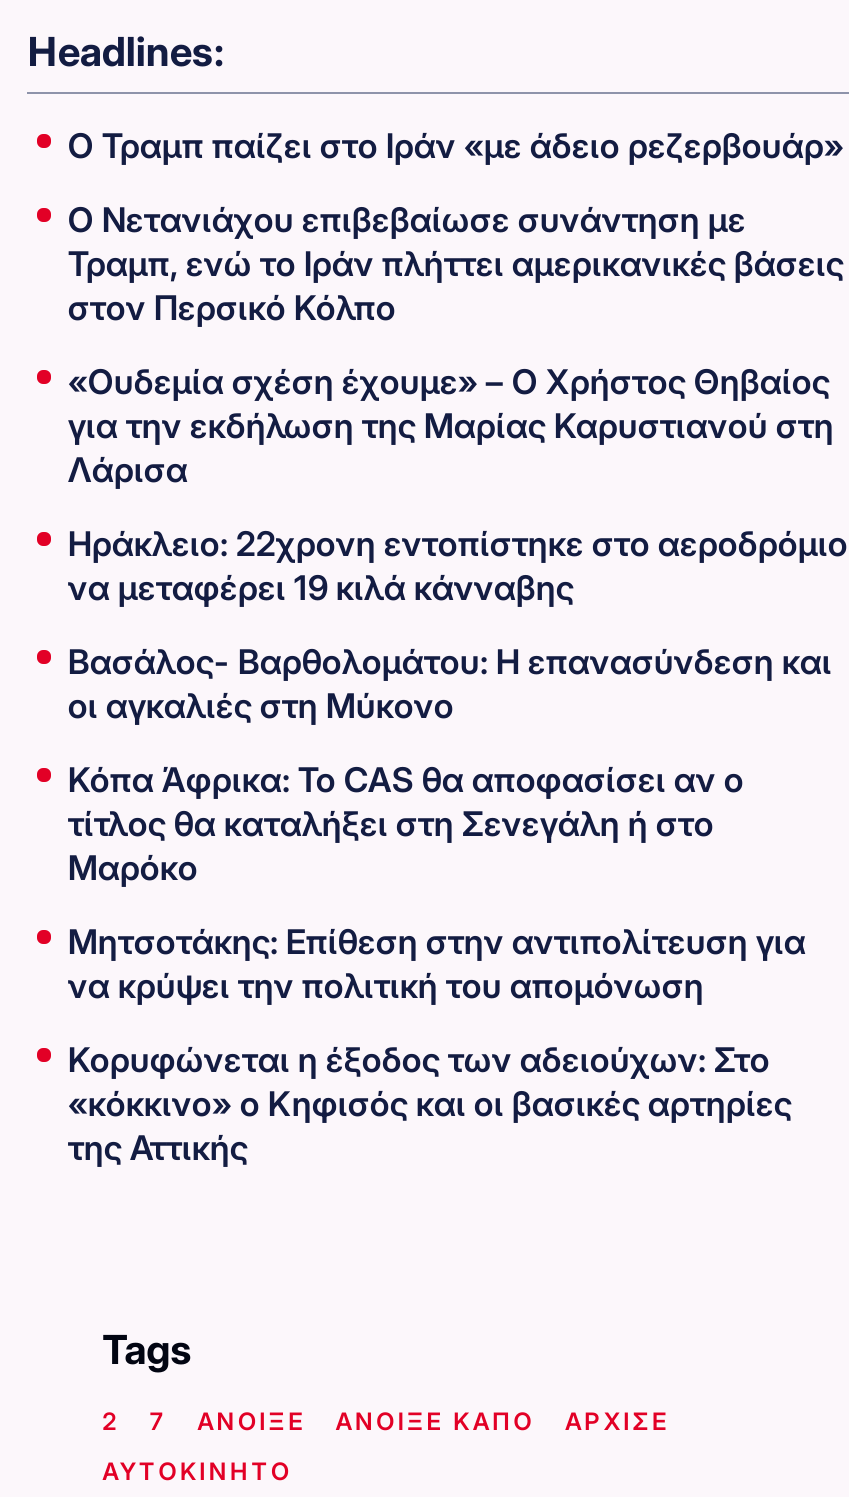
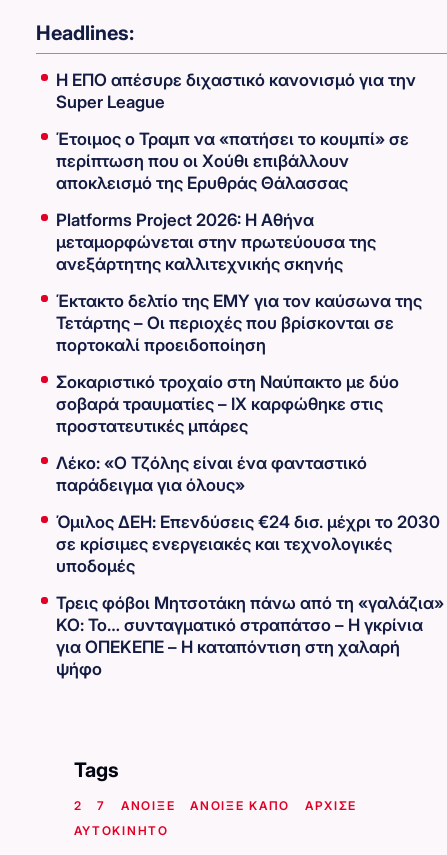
- Ο Τραμπ παίζει στο Ιράν «με άδειο ρεζερβουάρ»
+ Η ΕΠΟ απέσυρε διχαστικό κανονισμό για την
+ Super League

- Ο Νετανιάχου επιβεβαίωσε συνάντηση με
- Τραμπ, ενώ το Ιράν πλήττει αμερικανικές βάσεις
- στον Περσικό Κόλπο
+ Έτοιμος ο Τραμπ να «πατήσει το κουμπί» σε
+ περίπτωση που οι Χούθι επιβάλλουν
+ αποκλεισμό της Ερυθράς Θάλασσας

- «Ουδεμία σχέση έχουμε» – Ο Χρήστος Θηβαίος
- για την εκδήλωση της Μαρίας Καρυστιανού στη
- Λάρισα
+ Platforms Project 2026: Η Αθήνα
+ μεταμορφώνεται στην πρωτεύουσα της
+ ανεξάρτητης καλλιτεχνικής σκηνής

- Ηράκλειο: 22χρονη εντοπίστηκε στο αεροδρόμιο
- να μεταφέρει 19 κιλά κάνναβης
+ Έκτακτο δελτίο της ΕΜΥ για τον καύσωνα της
+ Τετάρτης – Οι περιοχές που βρίσκονται σε
+ πορτοκαλί προειδοποίηση

- Βασάλος- Βαρθολομάτου: Η επανασύνδεση και
- οι αγκαλιές στη Μύκονο
+ Σοκαριστικό τροχαίο στη Ναύπακτο με δύο
+ σοβαρά τραυματίες – ΙΧ καρφώθηκε στις
+ προστατευτικές μπάρες

- Κόπα Άφρικα: Το CAS θα αποφασίσει αν ο
- τίτλος θα καταλήξει στη Σενεγάλη ή στο
- Μαρόκο
+ Λέκο: «Ο Τζόλης είναι ένα φανταστικό
+ παράδειγμα για όλους»

- Μητσοτάκης: Επίθεση στην αντιπολίτευση για
- να κρύψει την πολιτική του απομόνωση
+ Όμιλος ΔΕΗ: Επενδύσεις €24 δισ. μέχρι το 2030
+ σε κρίσιμες ενεργειακές και τεχνολογικές
+ υποδομές

- Κορυφώνεται η έξοδος των αδειούχων: Στο
- «κόκκινο» ο Κηφισός και οι βασικές αρτηρίες
- της Αττικής
+ Τρεις φόβοι Μητσοτάκη πάνω από τη «γαλάζια»
+ ΚΟ: Το… συνταγματικό στραπάτσο – Η γκρίνια
+ για ΟΠΕΚΕΠΕ – Η καταπόντιση στη χαλαρή
+ ψήφο
